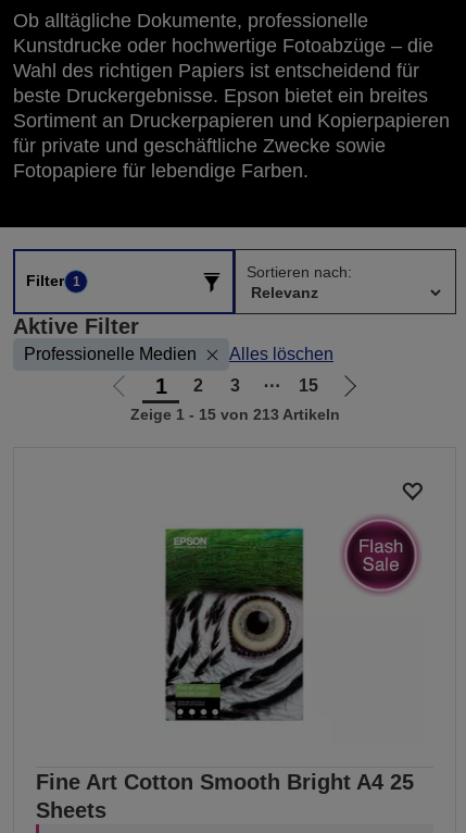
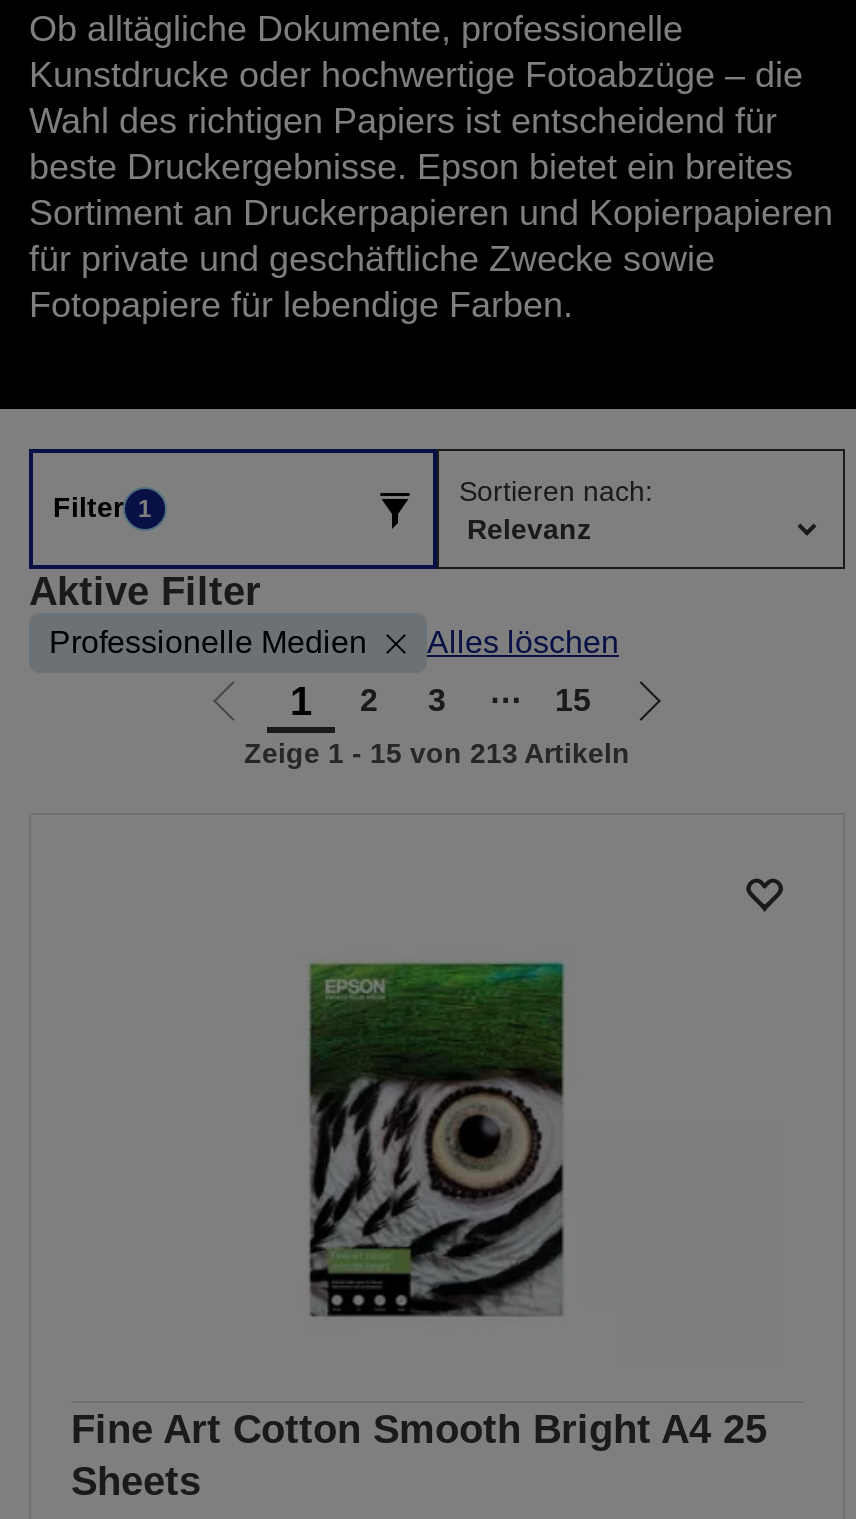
- [image]
